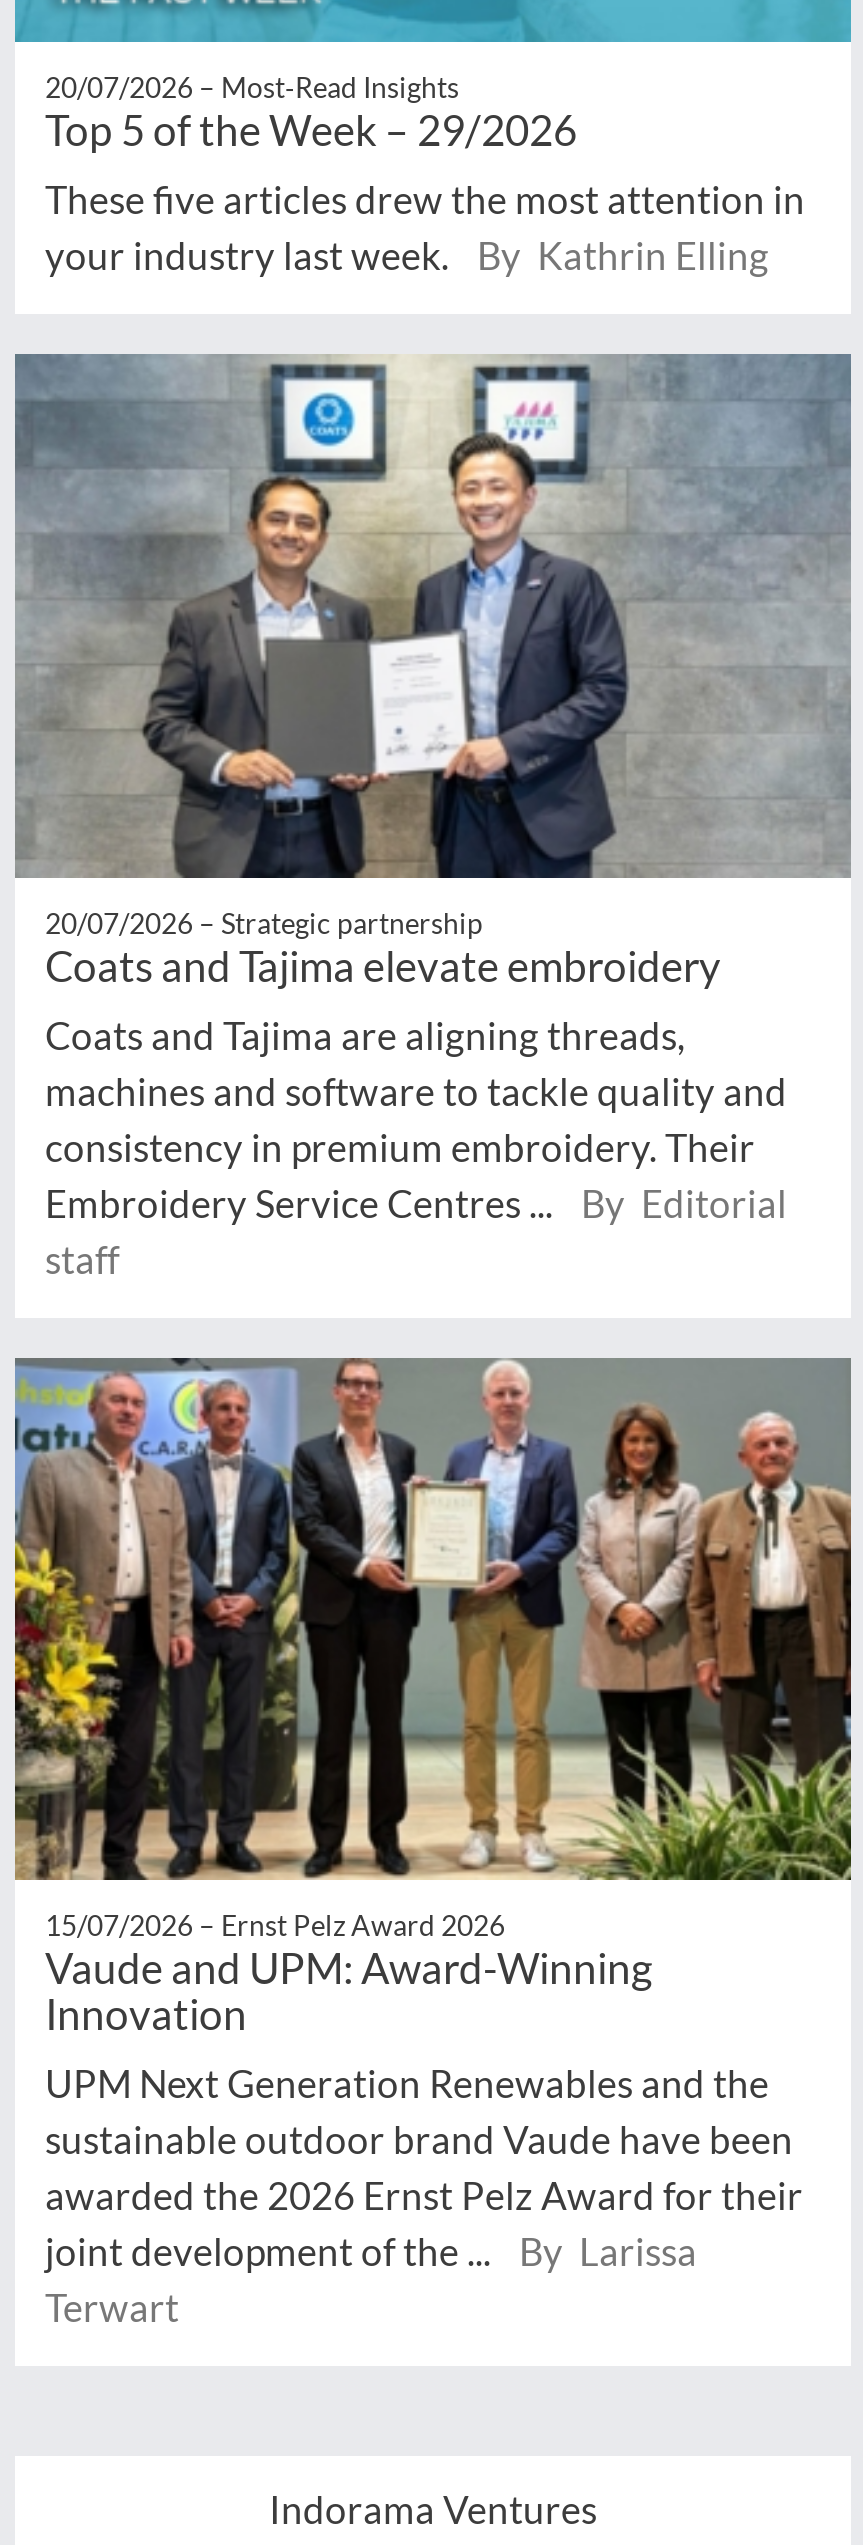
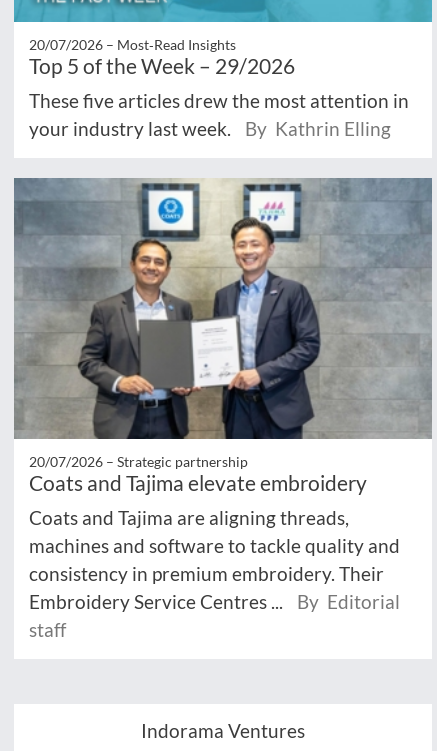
- [image]
- 15/07/2026 – Ernst Pelz Award 2026
- Vaude and UPM: Award-Winning
- Innovation
- UPM Next Generation Renewables and the
- sustainable outdoor brand Vaude have been
- awarded the 2026 Ernst Pelz Award for their
- joint development of the ... By Larissa
- Terwart
